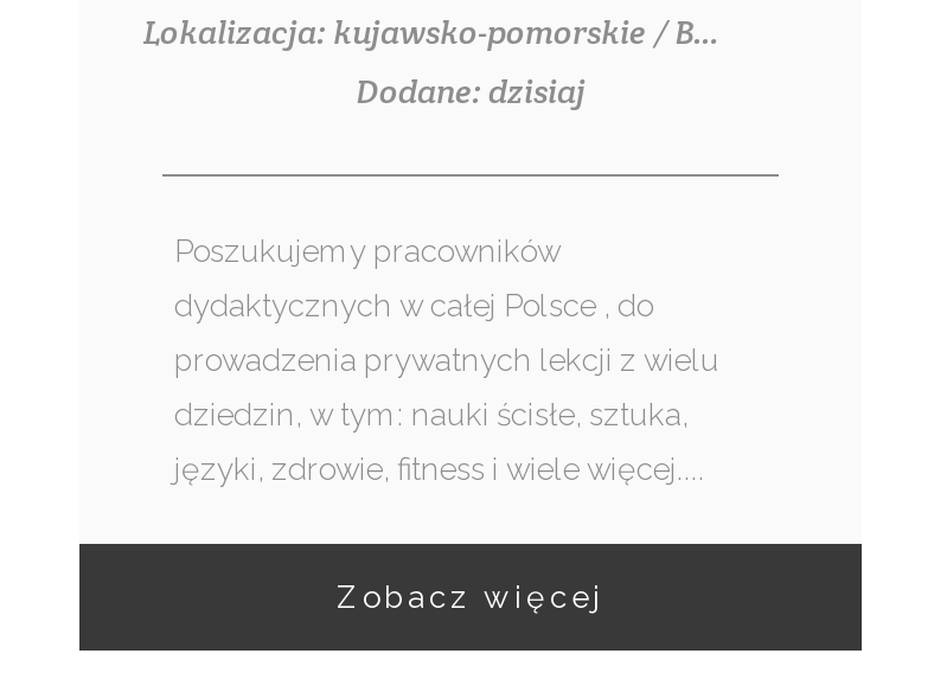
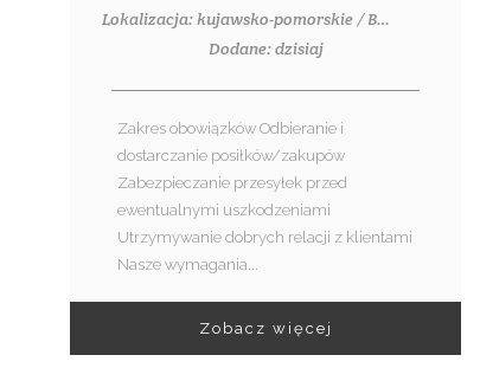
- Poszukujemy pracowników
- dydaktycznych w całej Polsce , do
- prowadzenia prywatnych lekcji z wielu
- dziedzin, w tym: nauki ścisłe, sztuka,
- języki, zdrowie, fitness i wiele więcej....
+ Zakres obowiązków Odbieranie i
+ dostarczanie posiłków/zakupów
+ Zabezpieczanie przesyłek przed
+ ewentualnymi uszkodzeniami
+ Utrzymywanie dobrych relacji z klientami
+ Nasze wymagania...
